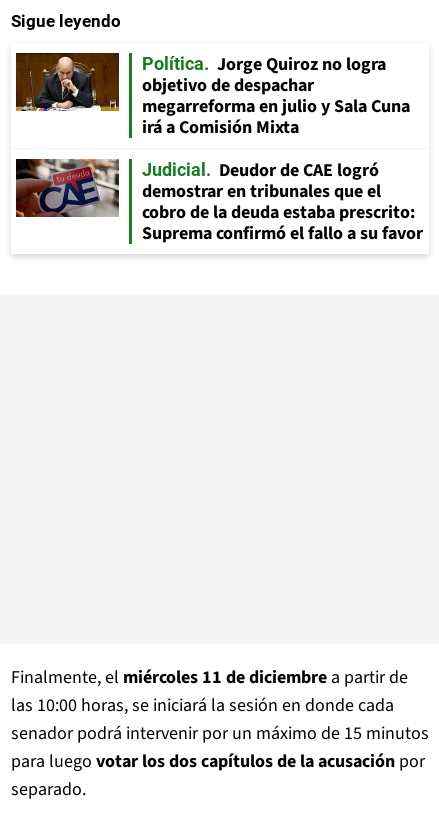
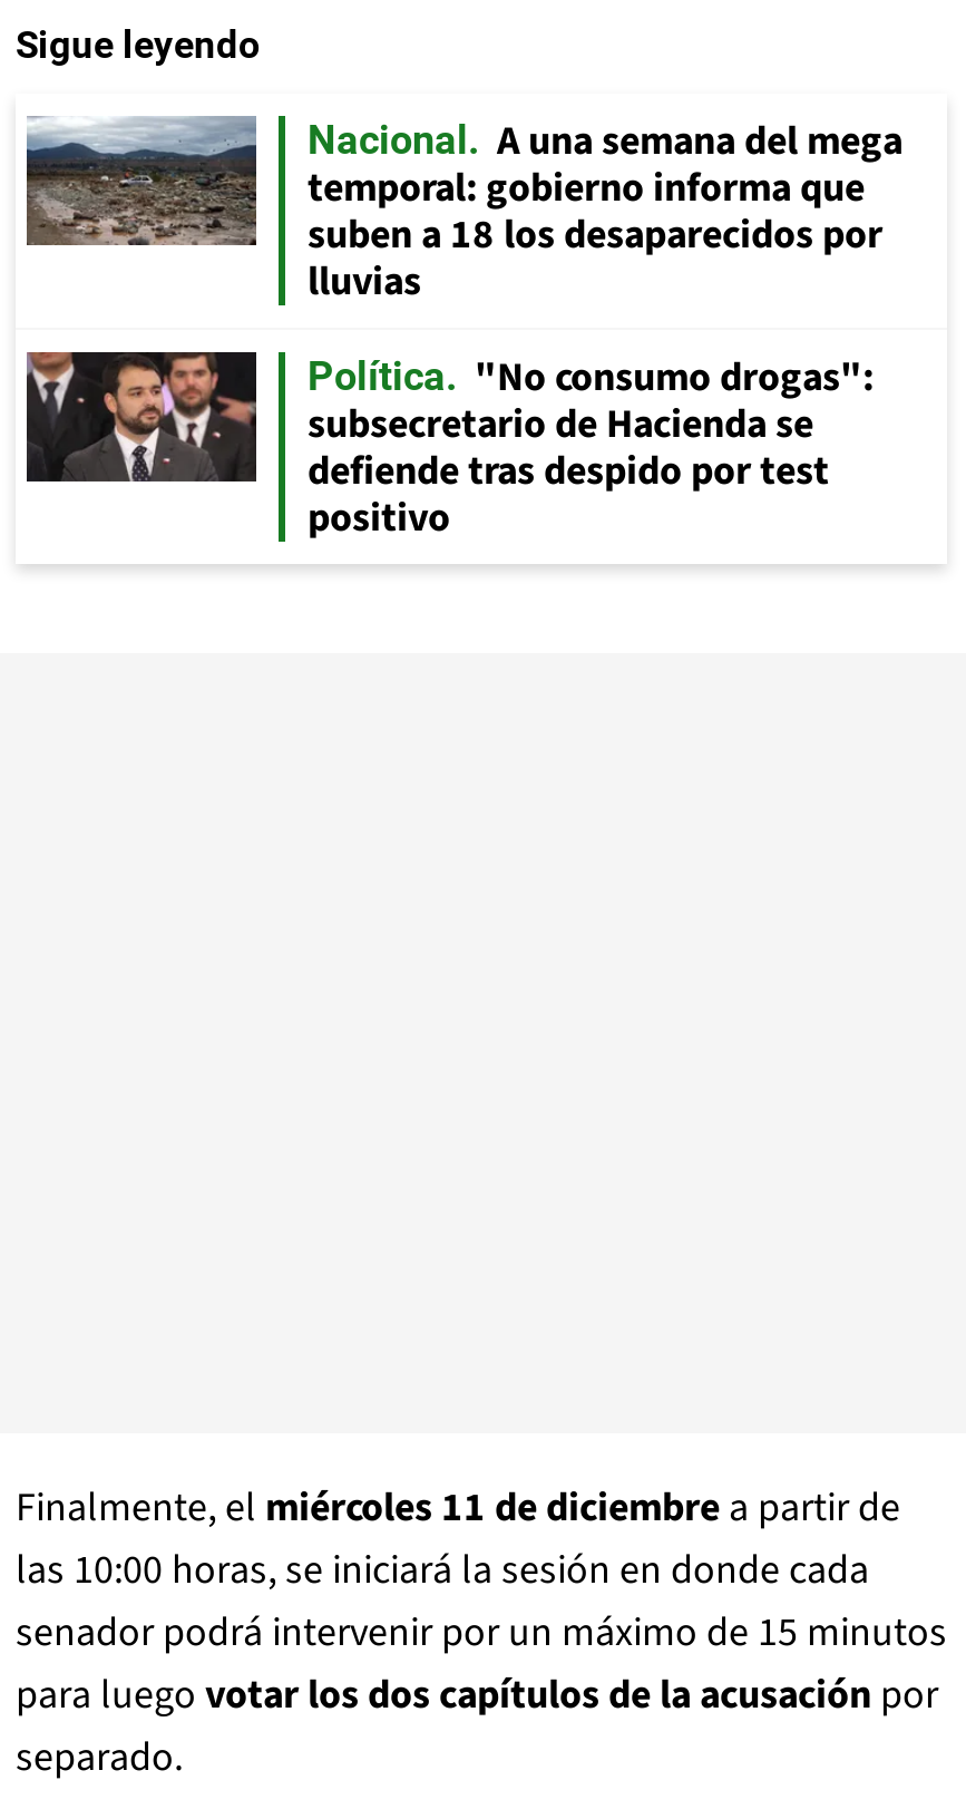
+ Nacional
+ A una semana del mega
+ temporal: gobierno informa que
+ suben a 18 los desaparecidos por
+ lluvias

- [image]
- Jorge Quiroz no logra
- objetivo de despachar
- megarreforma en julio y Sala Cuna
- irá a Comisión Mixta
- Judicial
- Deudor de CAE logró
- demostrar en tribunales que el
- cobro de la deuda estaba prescrito:
- Suprema confirmó el fallo a su favor
+ [image]
+ "No consumo drogas":
+ subsecretario de Hacienda se
+ defiende tras despido por test
+ positivo

- [image]
+ [image]

moved down: Política
